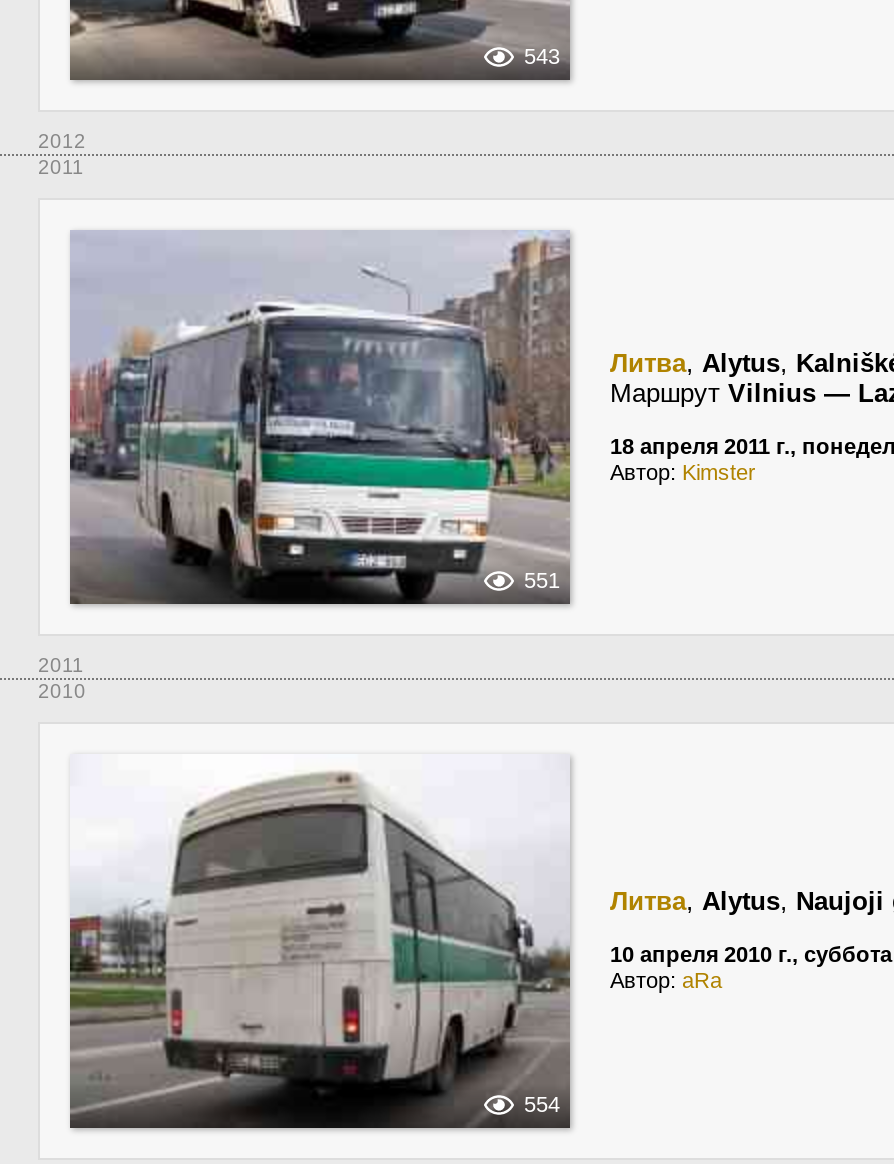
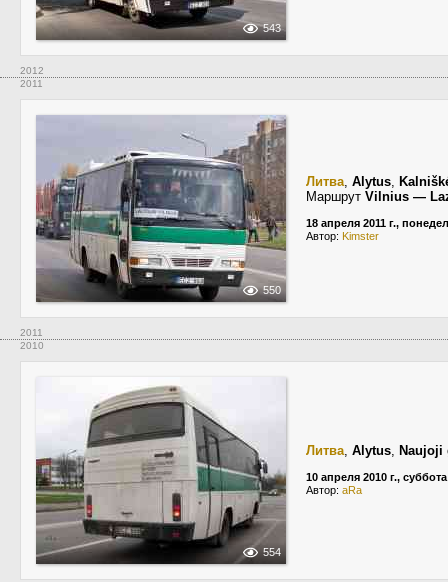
- 551
+ 550
